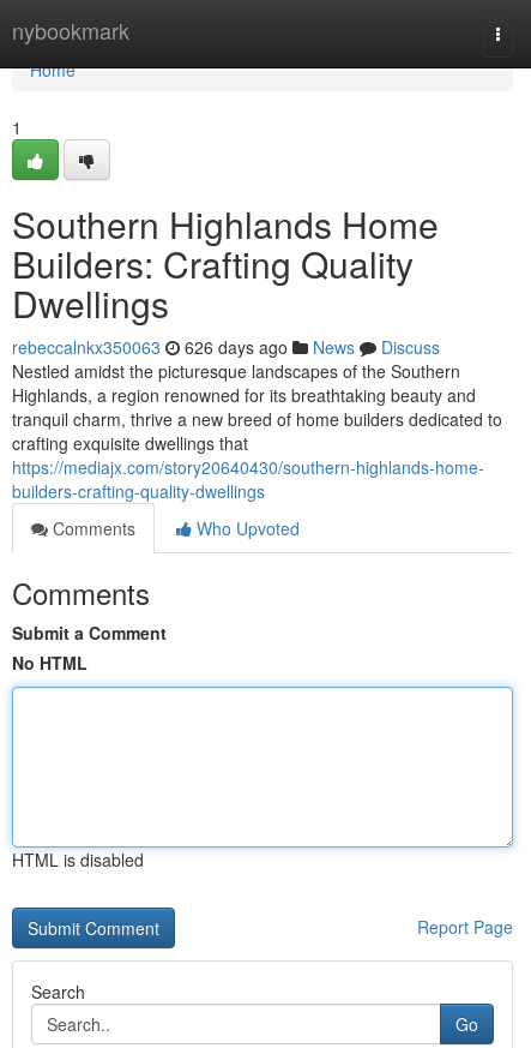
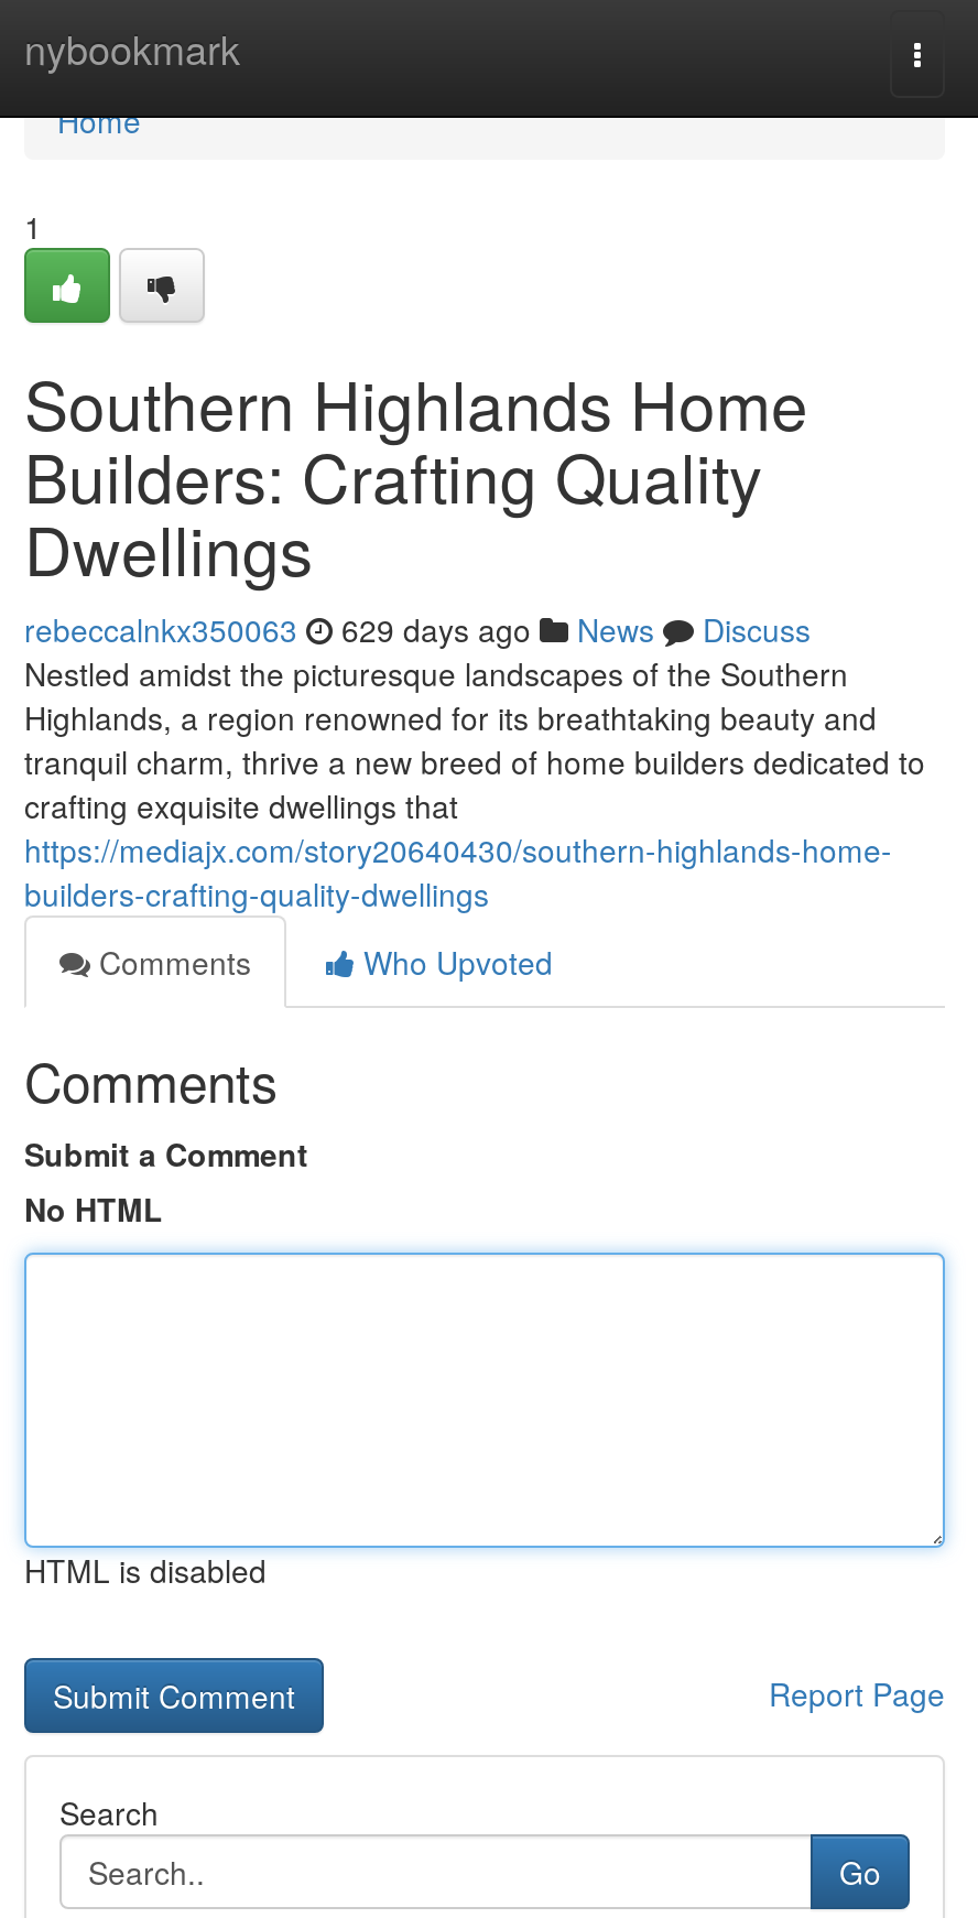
- rebeccalnkx350063 626 days ago News Discuss
+ rebeccalnkx350063 629 days ago News Discuss
